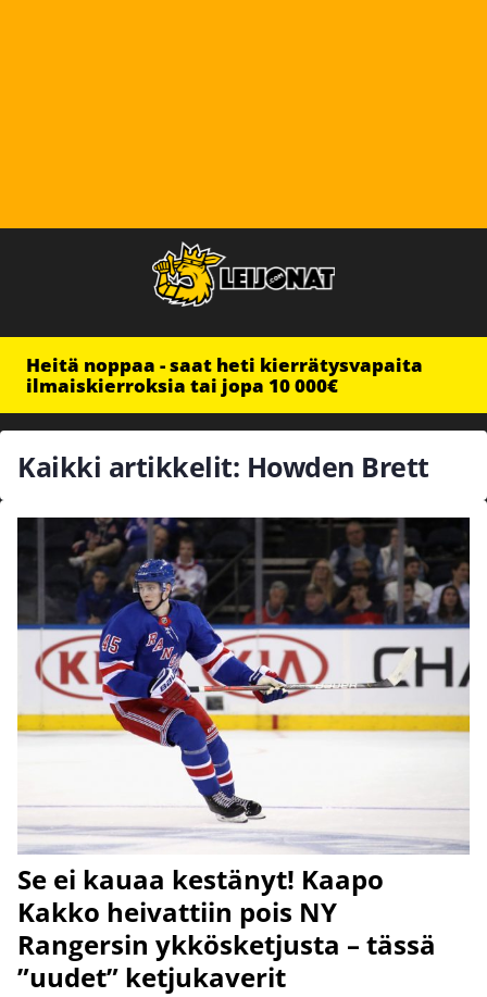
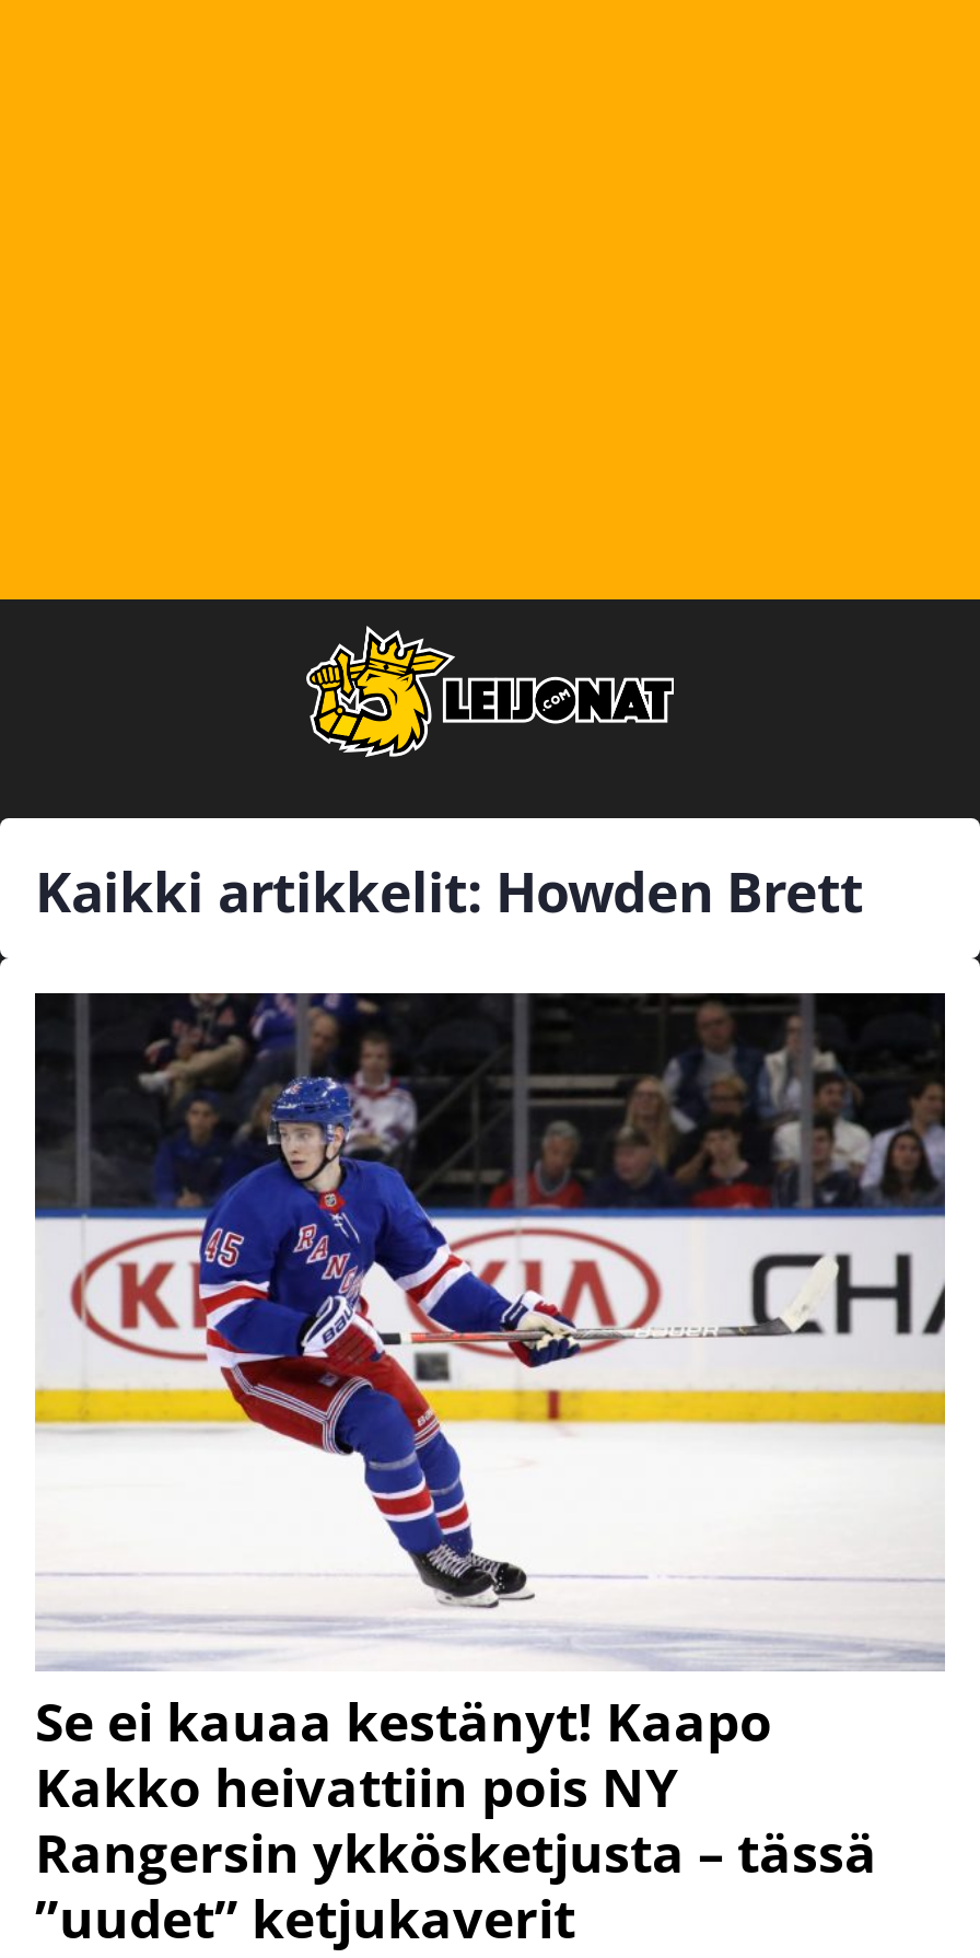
- Heitä noppaa - saat heti kierrätysvapaita
- ilmaiskierroksia tai jopa 10 000€
